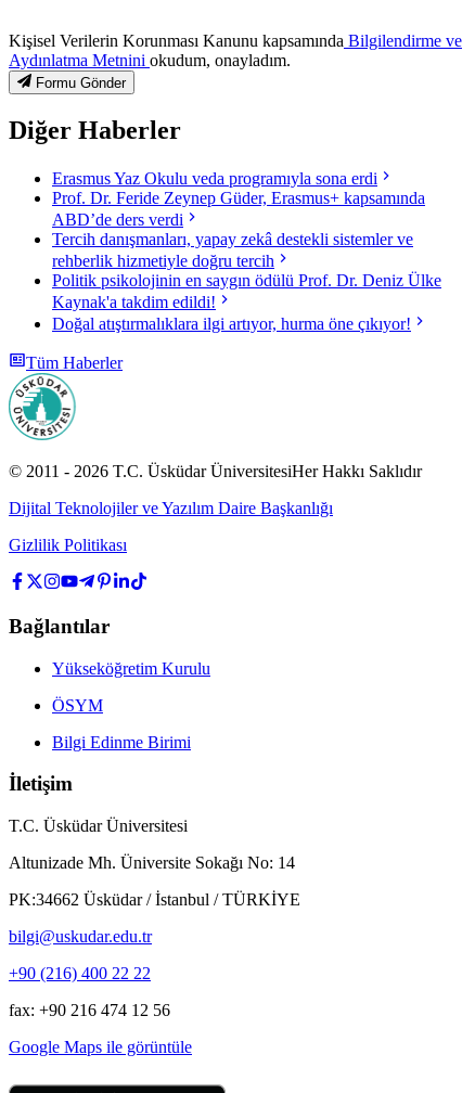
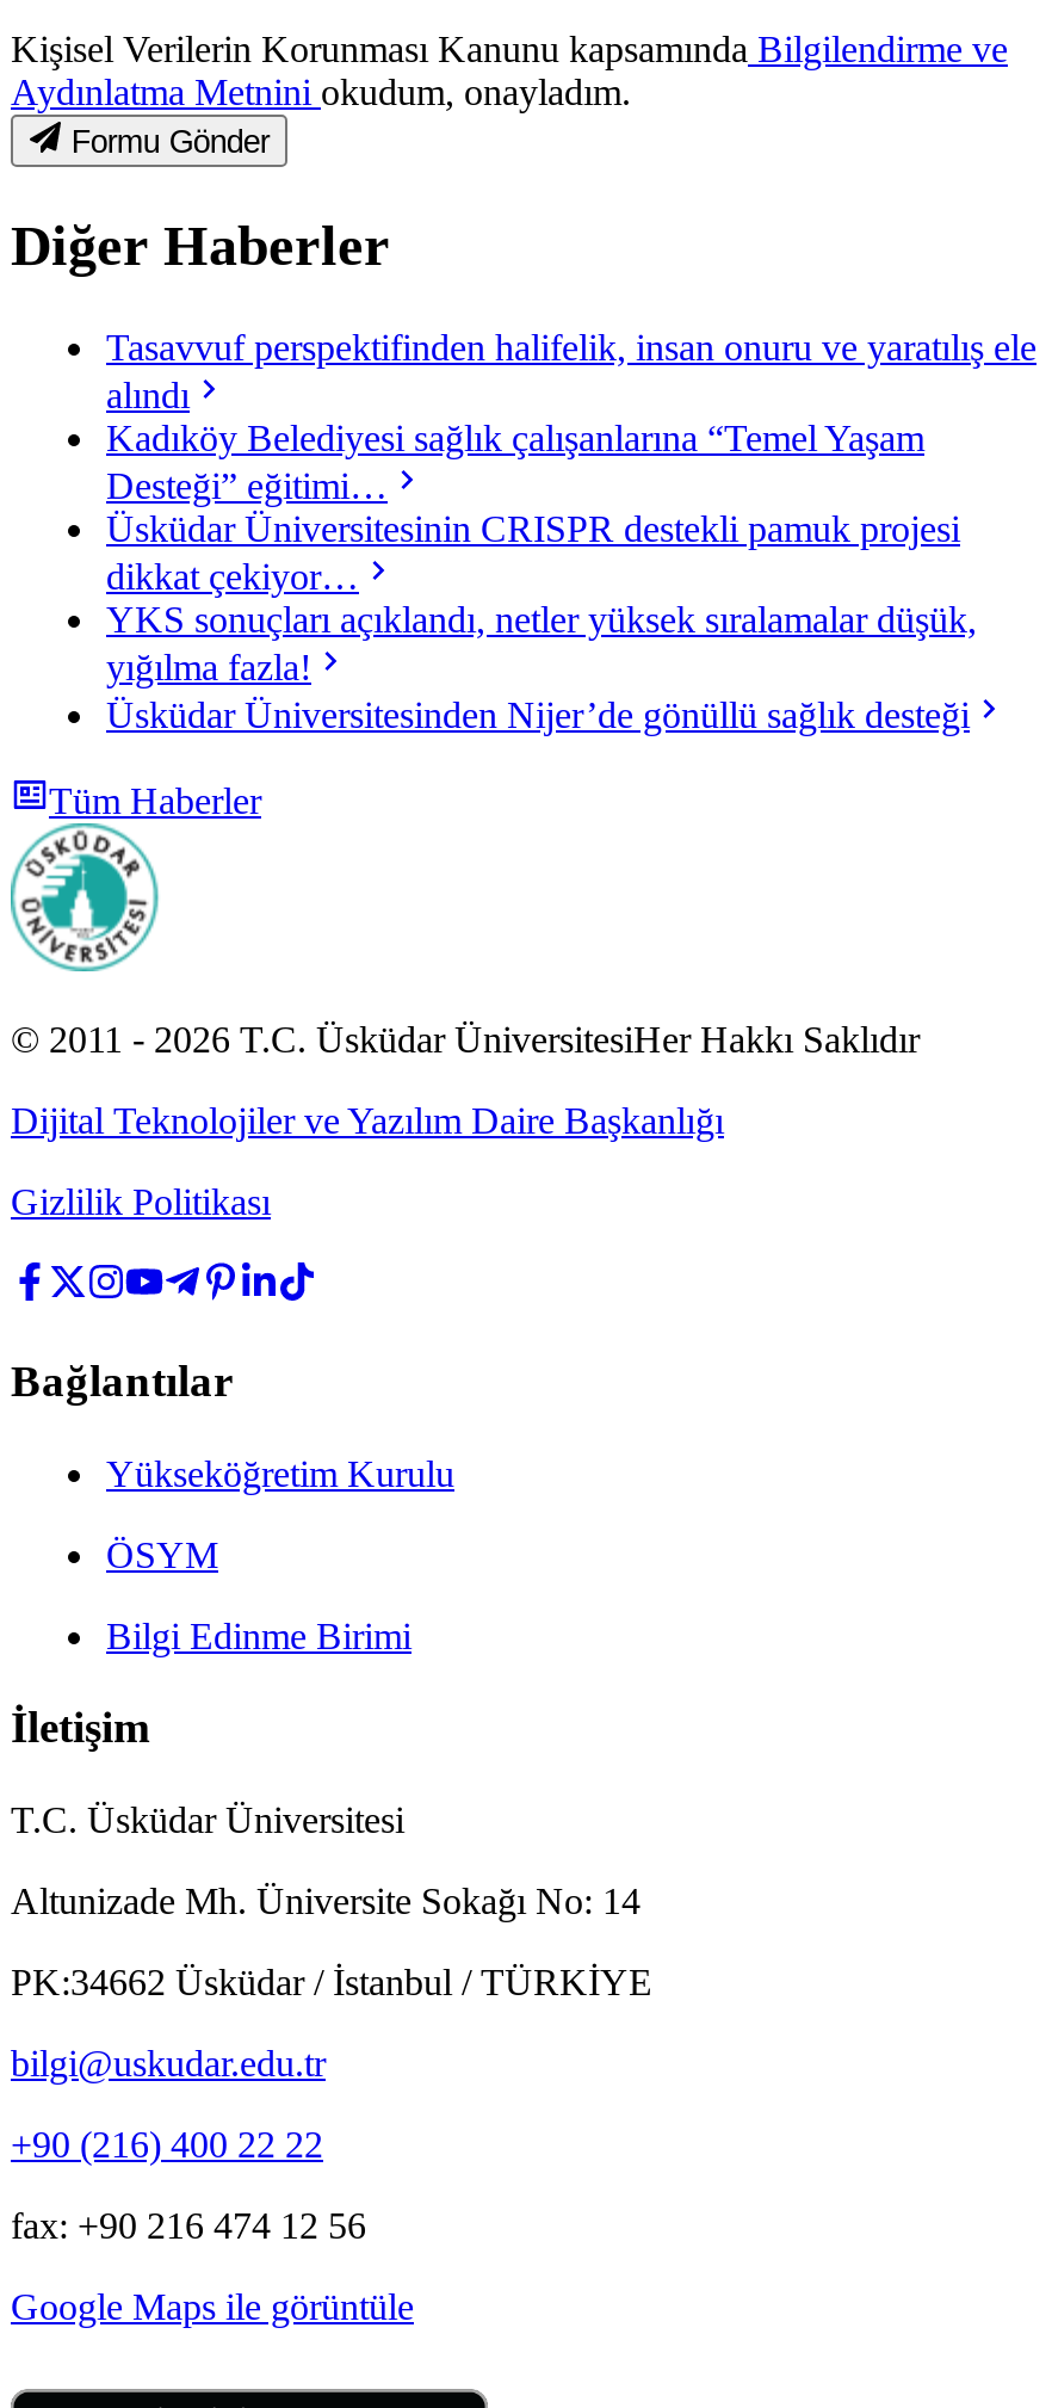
- Erasmus Yaz Okulu veda programıyla sona erdi
- Prof. Dr. Feride Zeynep Güder, Erasmus+ kapsamında
- ABD’de ders verdi
- Tercih danışmanları, yapay zekâ destekli sistemler ve
- rehberlik hizmetiyle doğru tercih
- Politik psikolojinin en saygın ödülü Prof. Dr. Deniz Ülke
- Kaynak'a takdim edildi!
- Doğal atıştırmalıklara ilgi artıyor, hurma öne çıkıyor!
+ Tasavvuf perspektifinden halifelik, insan onuru ve yaratılış ele
+ alındı
+ Kadıköy Belediyesi sağlık çalışanlarına “Temel Yaşam
+ Desteği” eğitimi…
+ Üsküdar Üniversitesinin CRISPR destekli pamuk projesi
+ dikkat çekiyor…
+ YKS sonuçları açıklandı, netler yüksek sıralamalar düşük,
+ yığılma fazla!
+ Üsküdar Üniversitesinden Nijer’de gönüllü sağlık desteği
